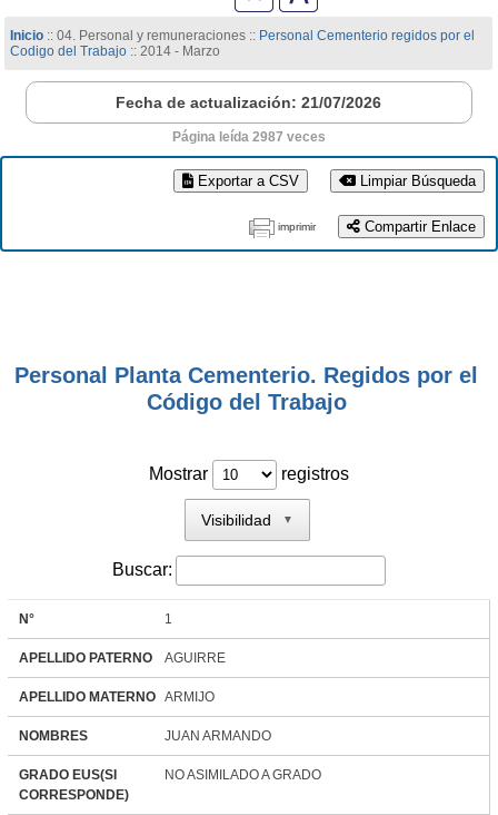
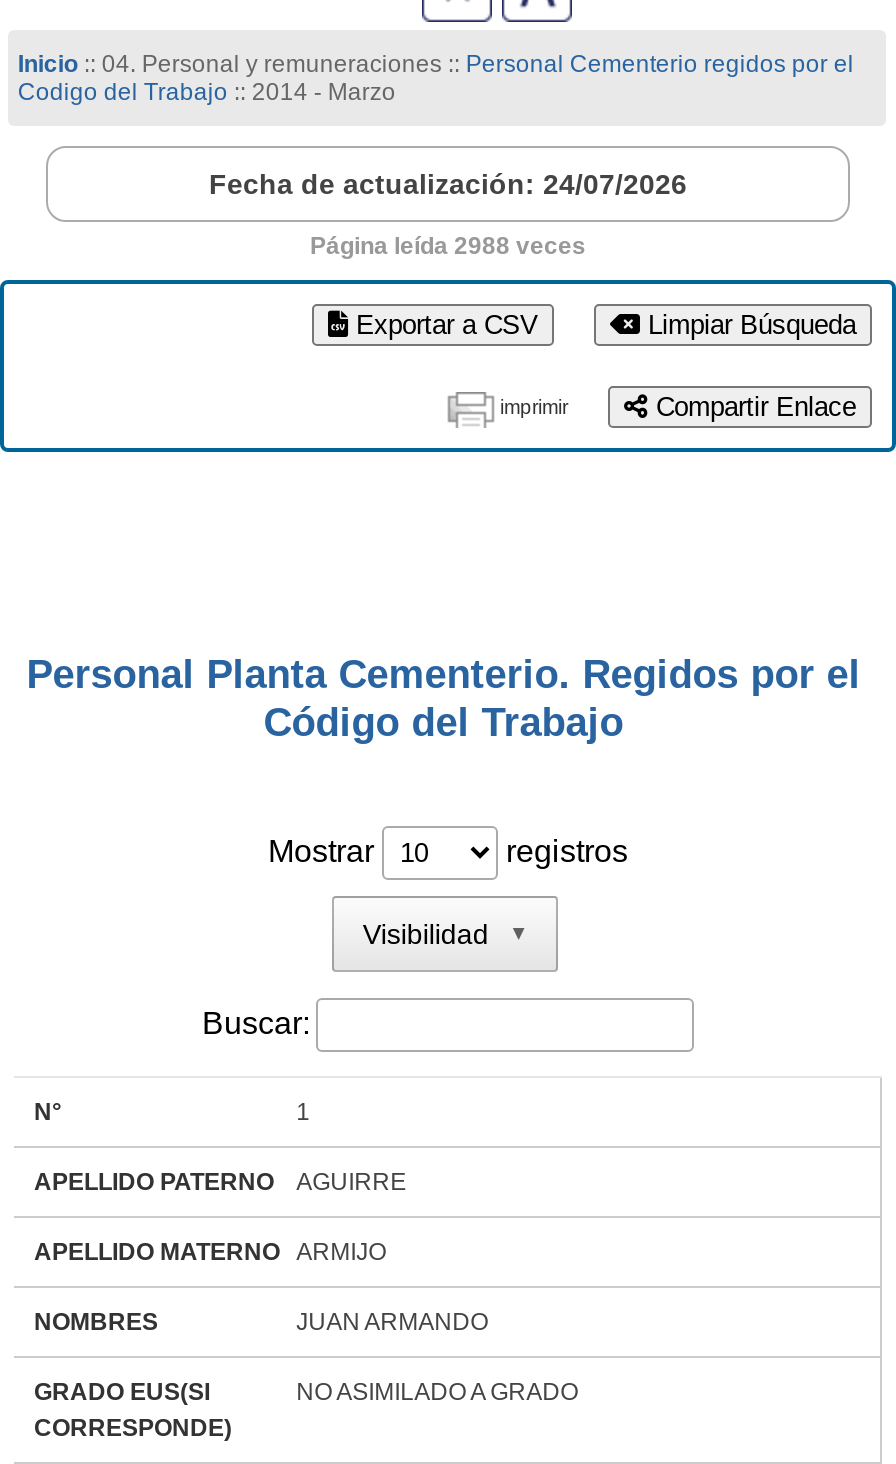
- Fecha de actualización: 21/07/2026
+ Fecha de actualización: 24/07/2026

- Página leída 2987 veces
+ Página leída 2988 veces
